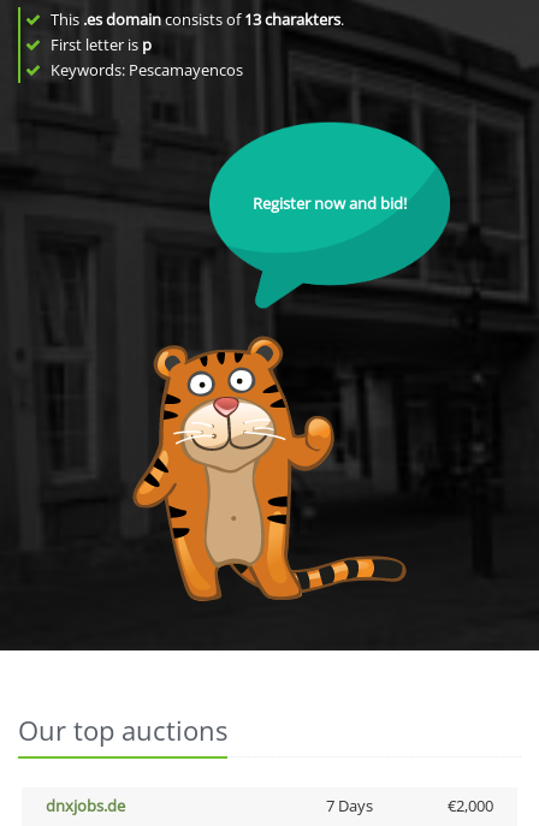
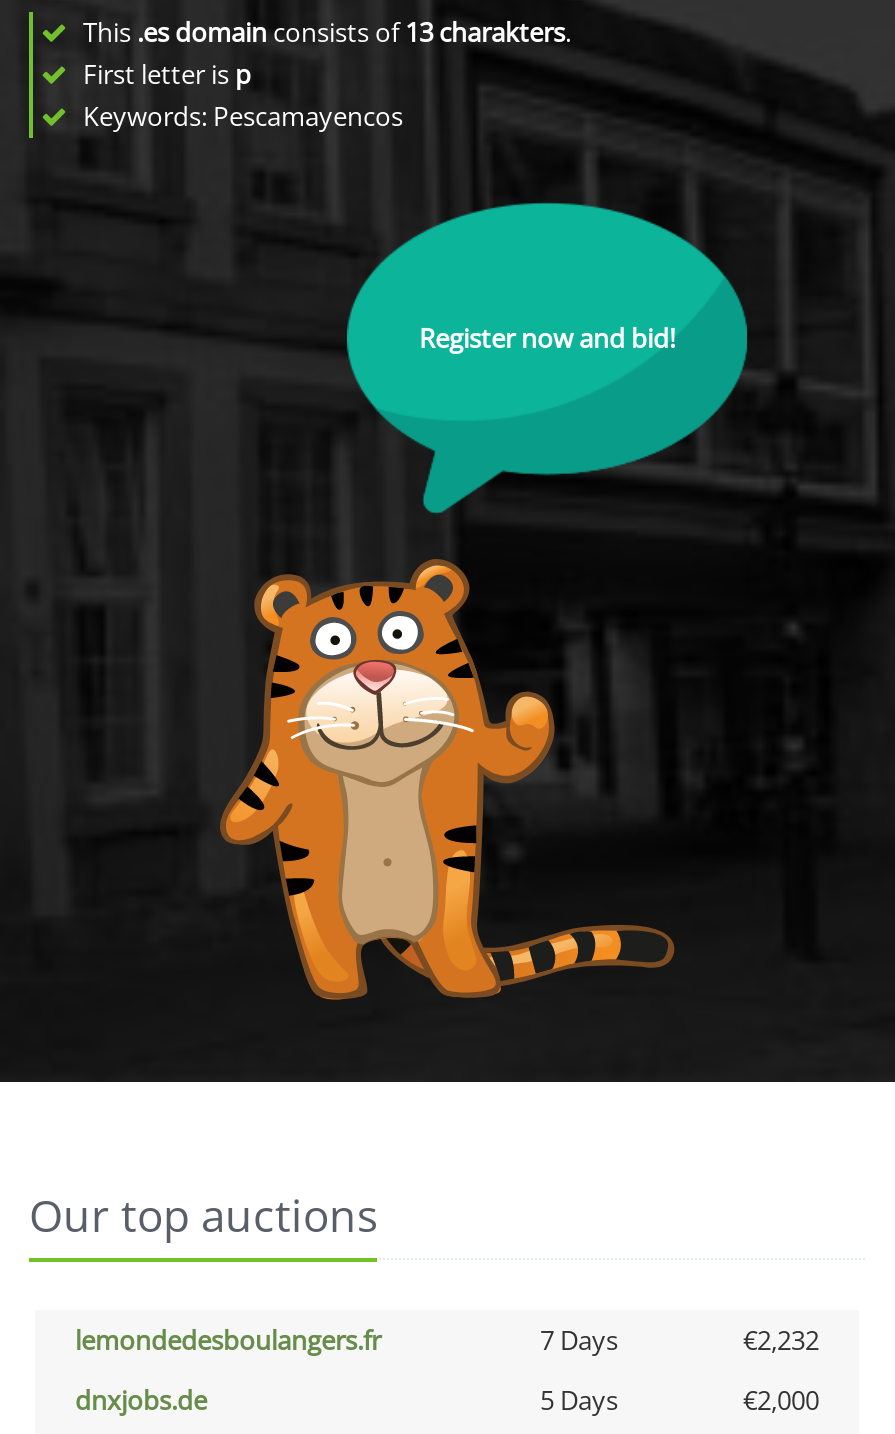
+ lemondedesboulangers.fr
+ 7 Days
+ €2,232

- 7 Days
+ 5 Days
